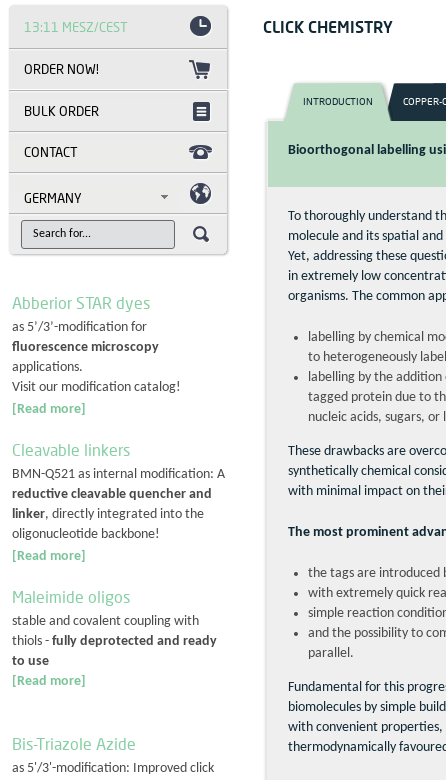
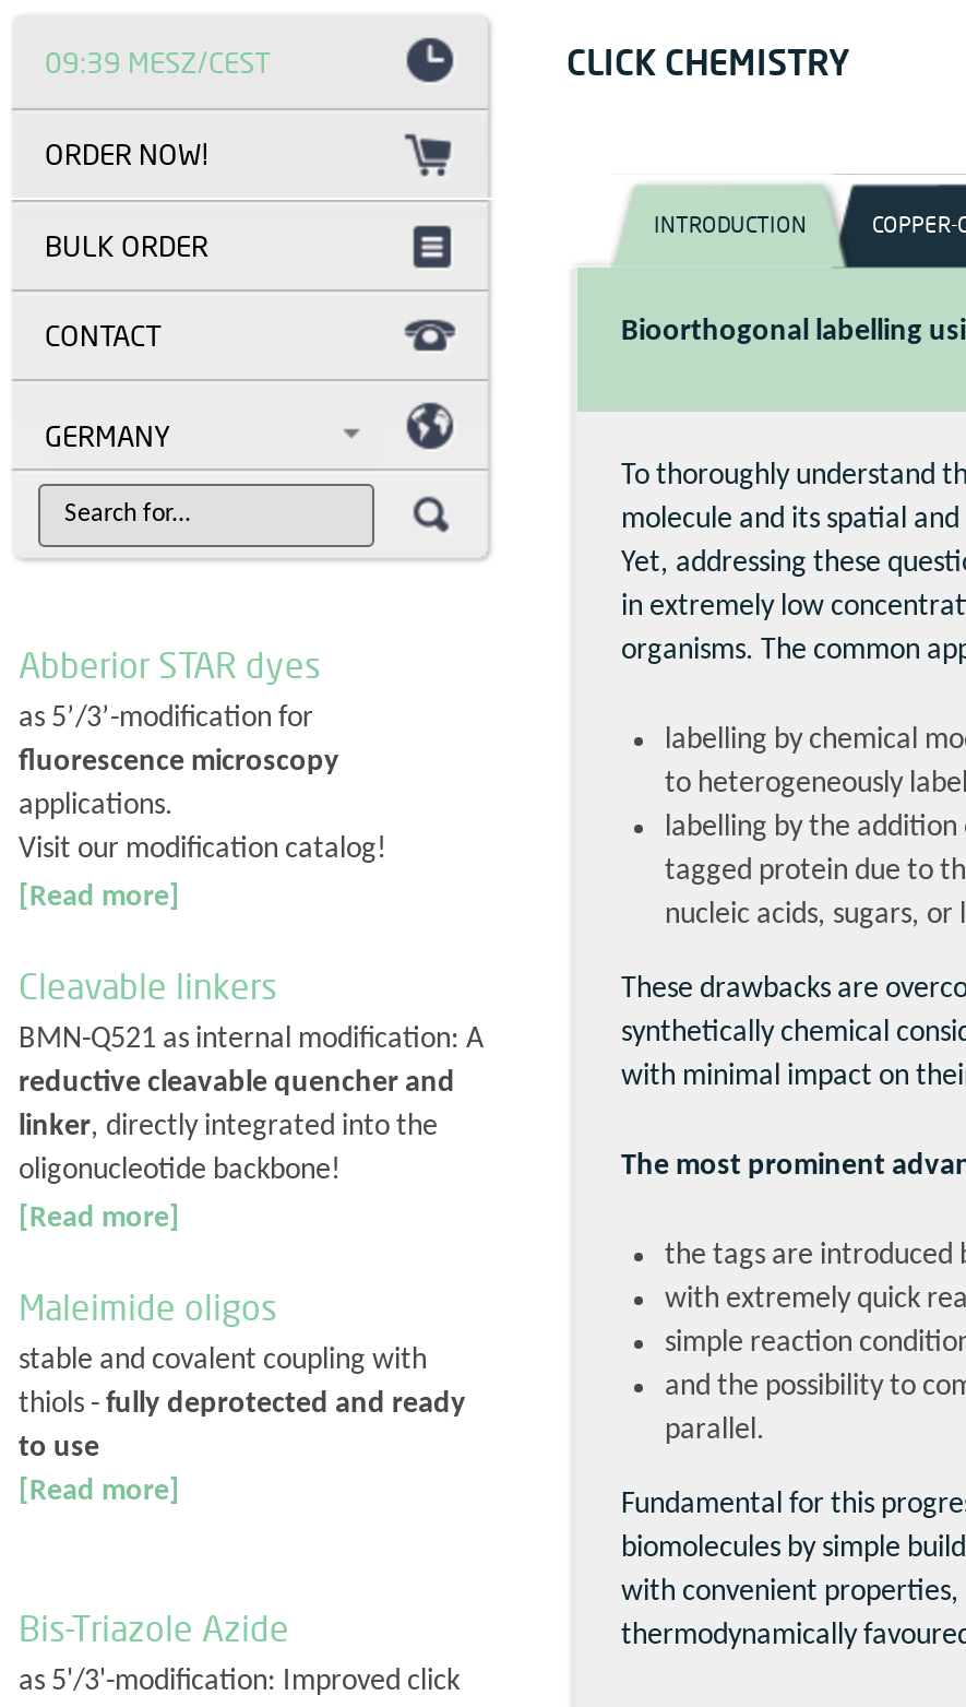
- 13:11 MESZ/CEST
+ 09:39 MESZ/CEST
